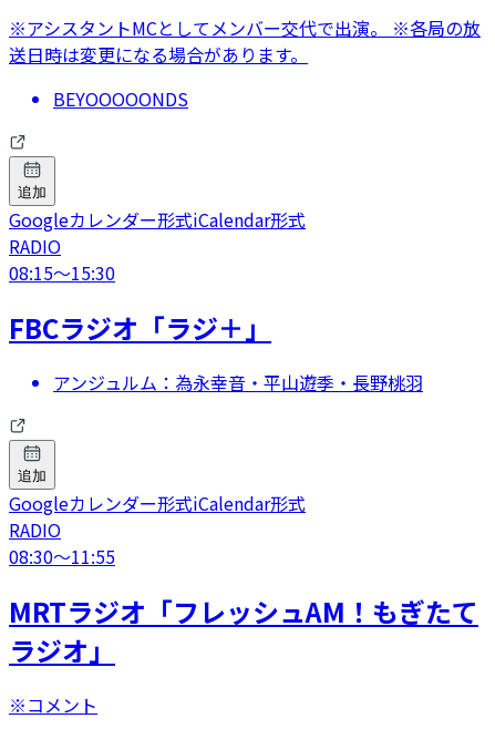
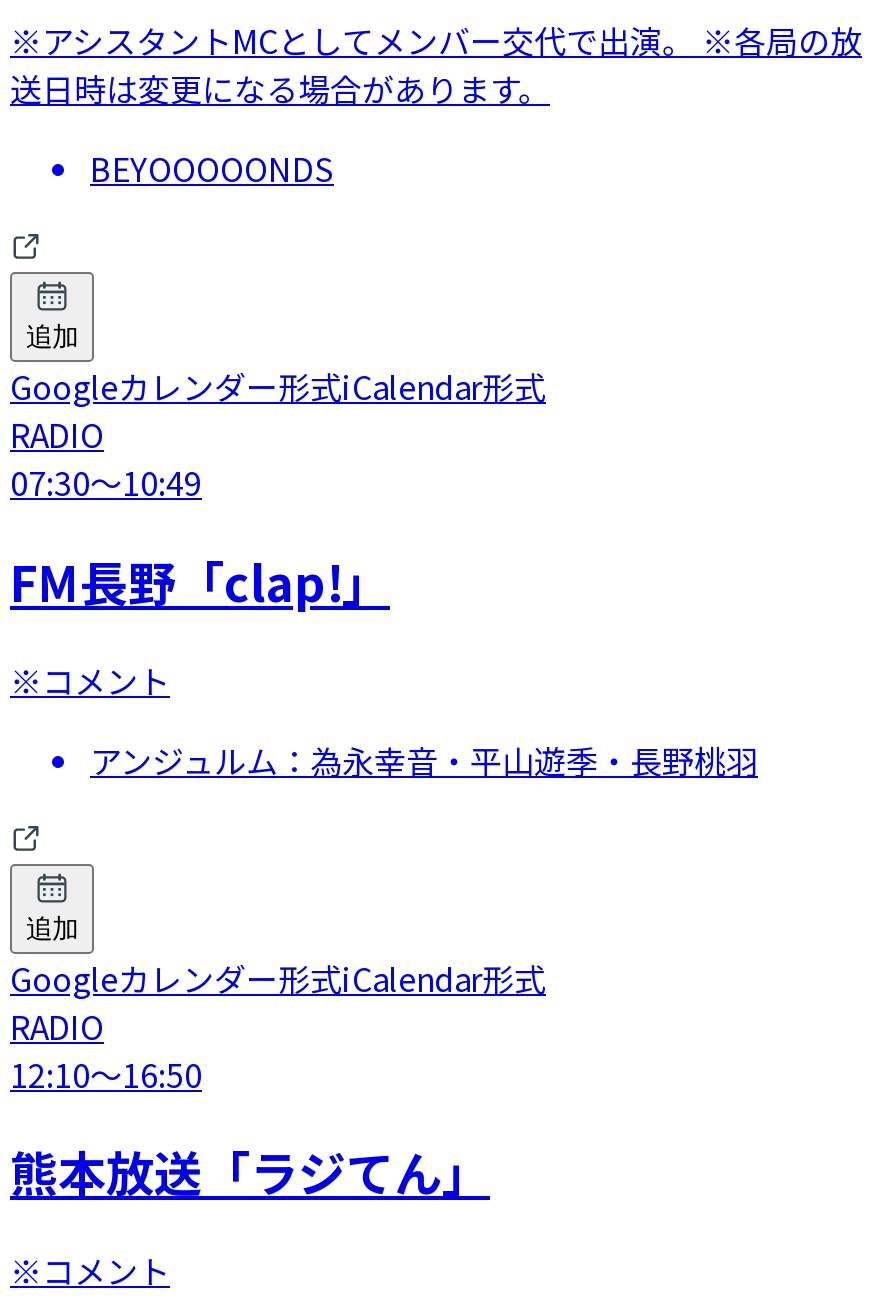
- 08:15〜15:30
- FBCラジオ「ラジ＋」
+ 07:30〜10:49
+ FM長野「clap!」
+ ※コメント

moved down: アンジュルム：為永幸音・平山遊季・長野桃羽 | 追加 | Googleカレンダー形式iCalendar形式 | RADIO

- 08:30〜11:55
+ 12:10〜16:50

- MRTラジオ「フレッシュAM！もぎたて
- ラジオ」
+ 熊本放送「ラジてん」
